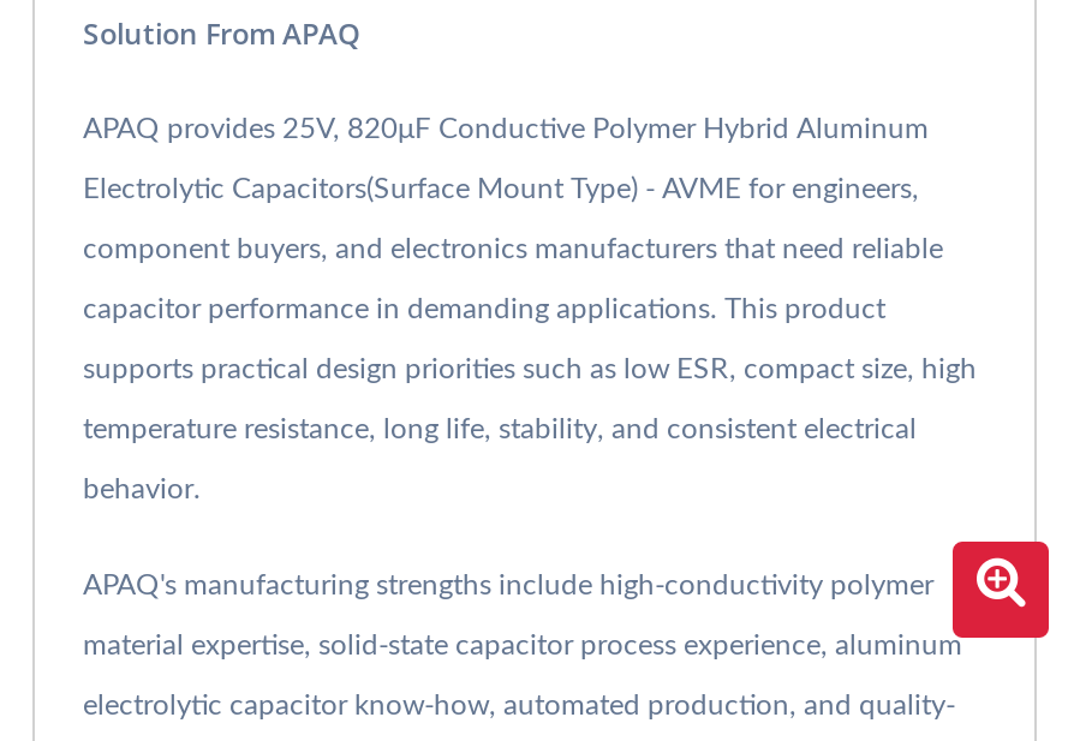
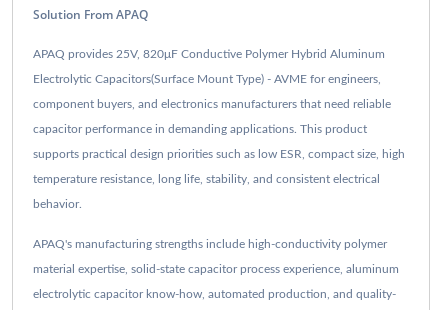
- [image]
